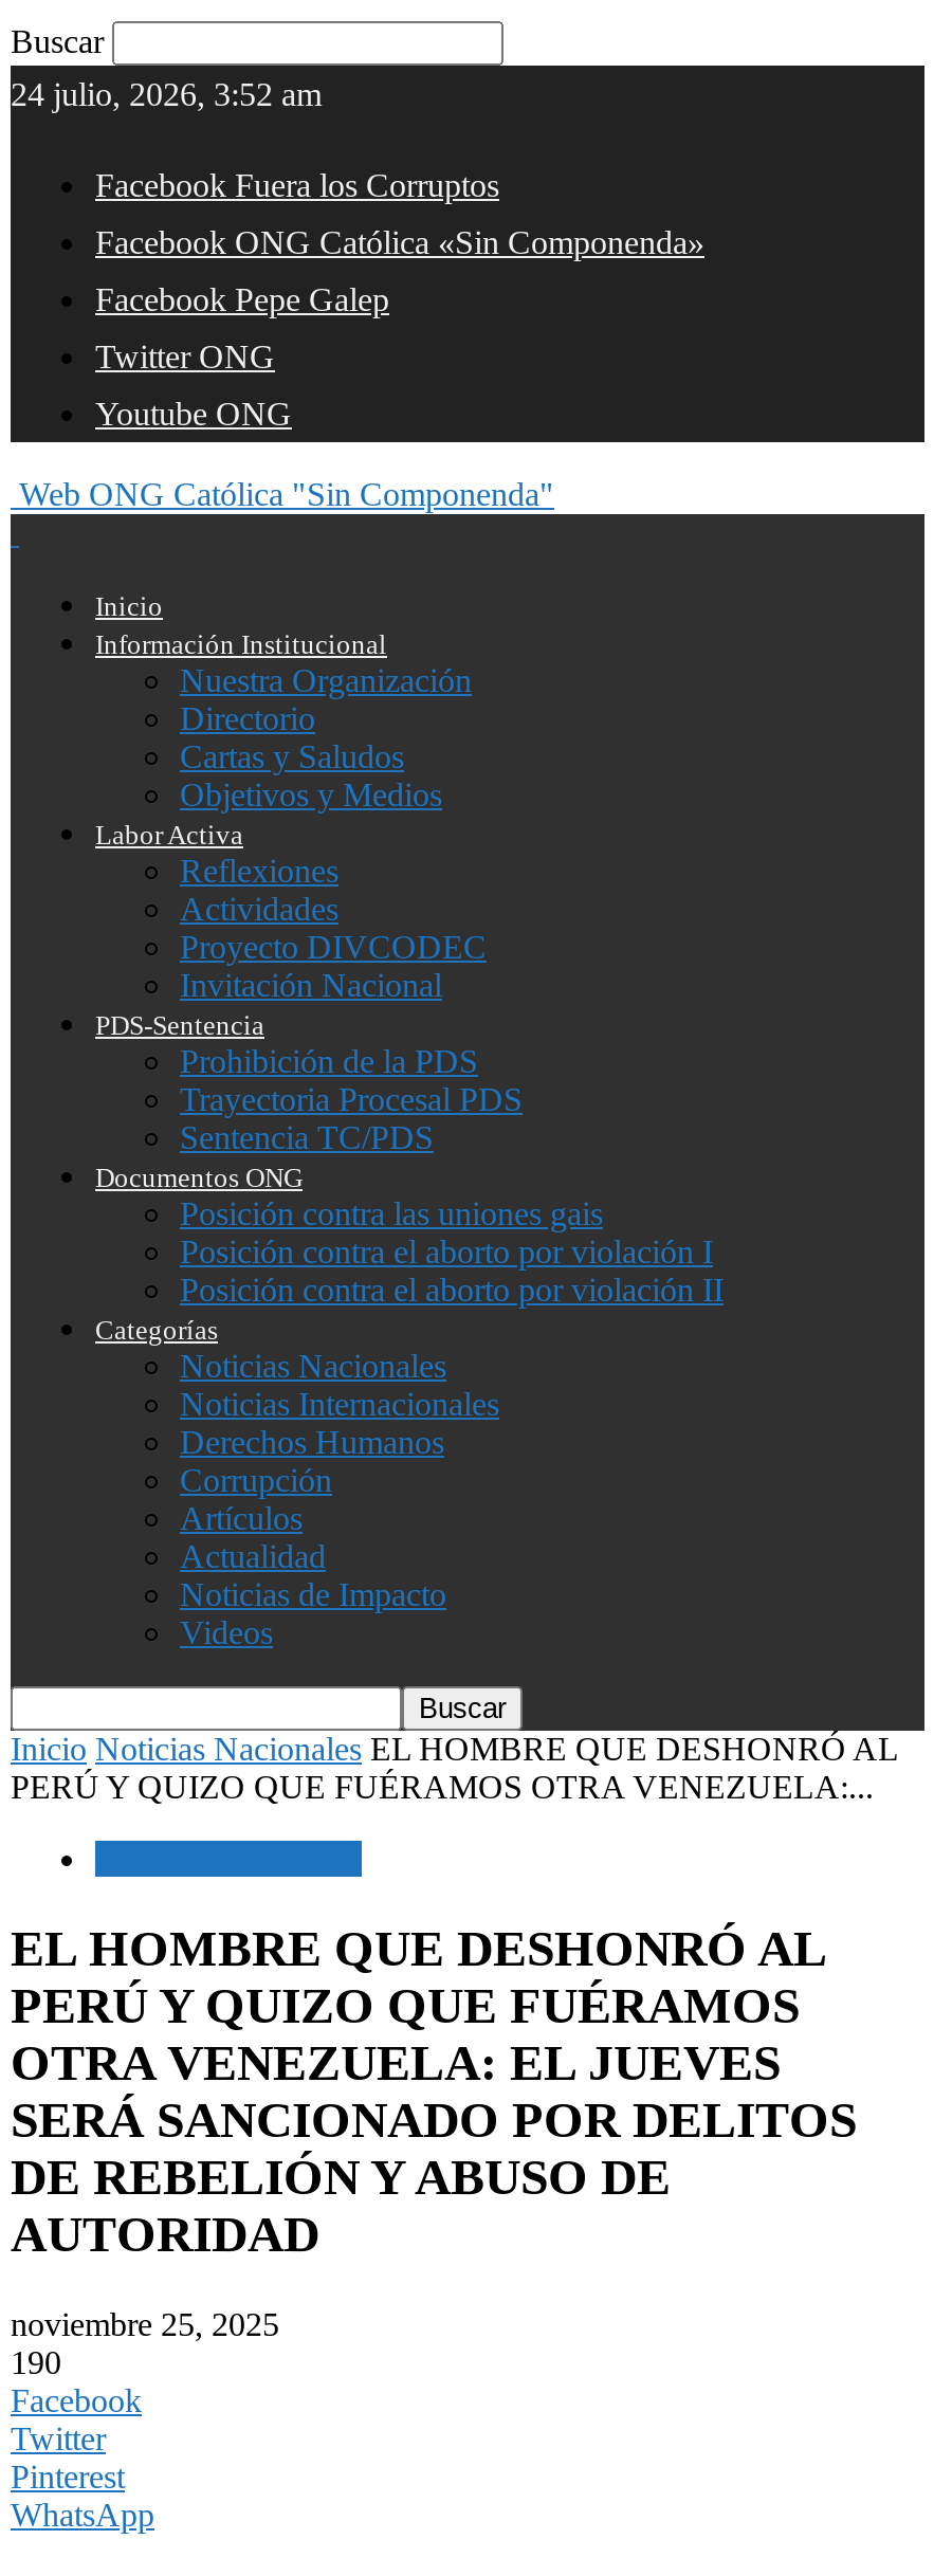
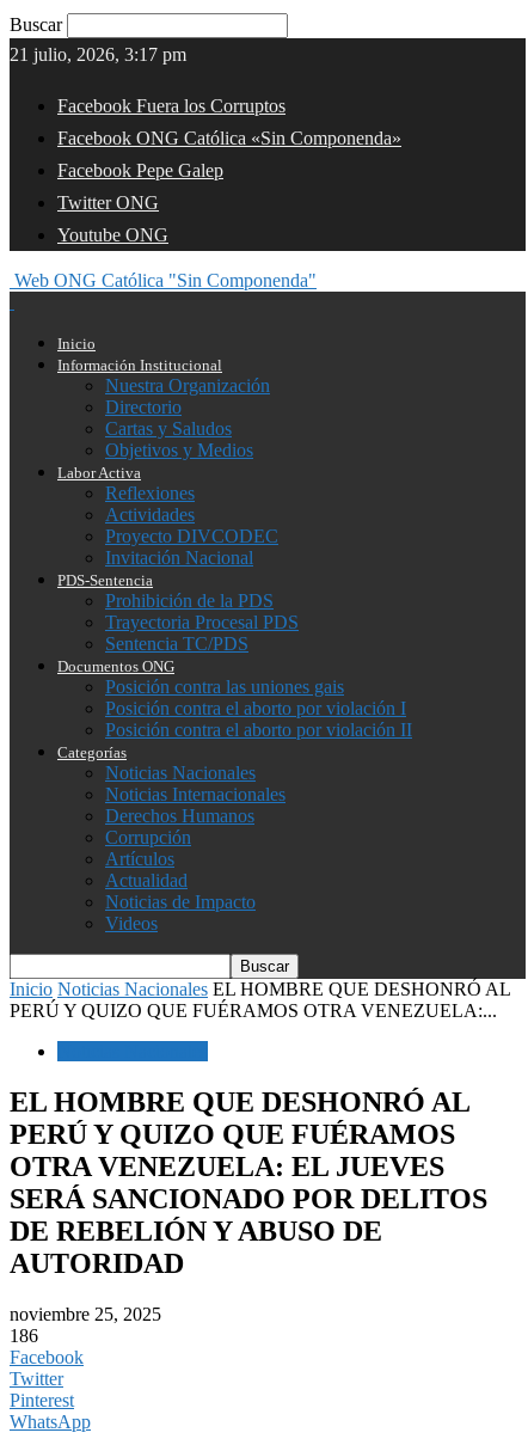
- 24 julio, 2026, 3:52 am
+ 21 julio, 2026, 3:17 pm

- 190
+ 186
